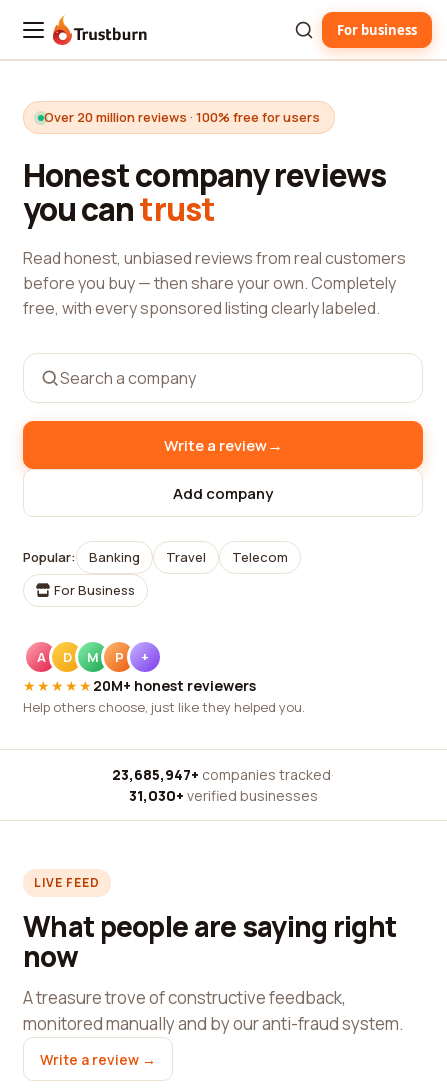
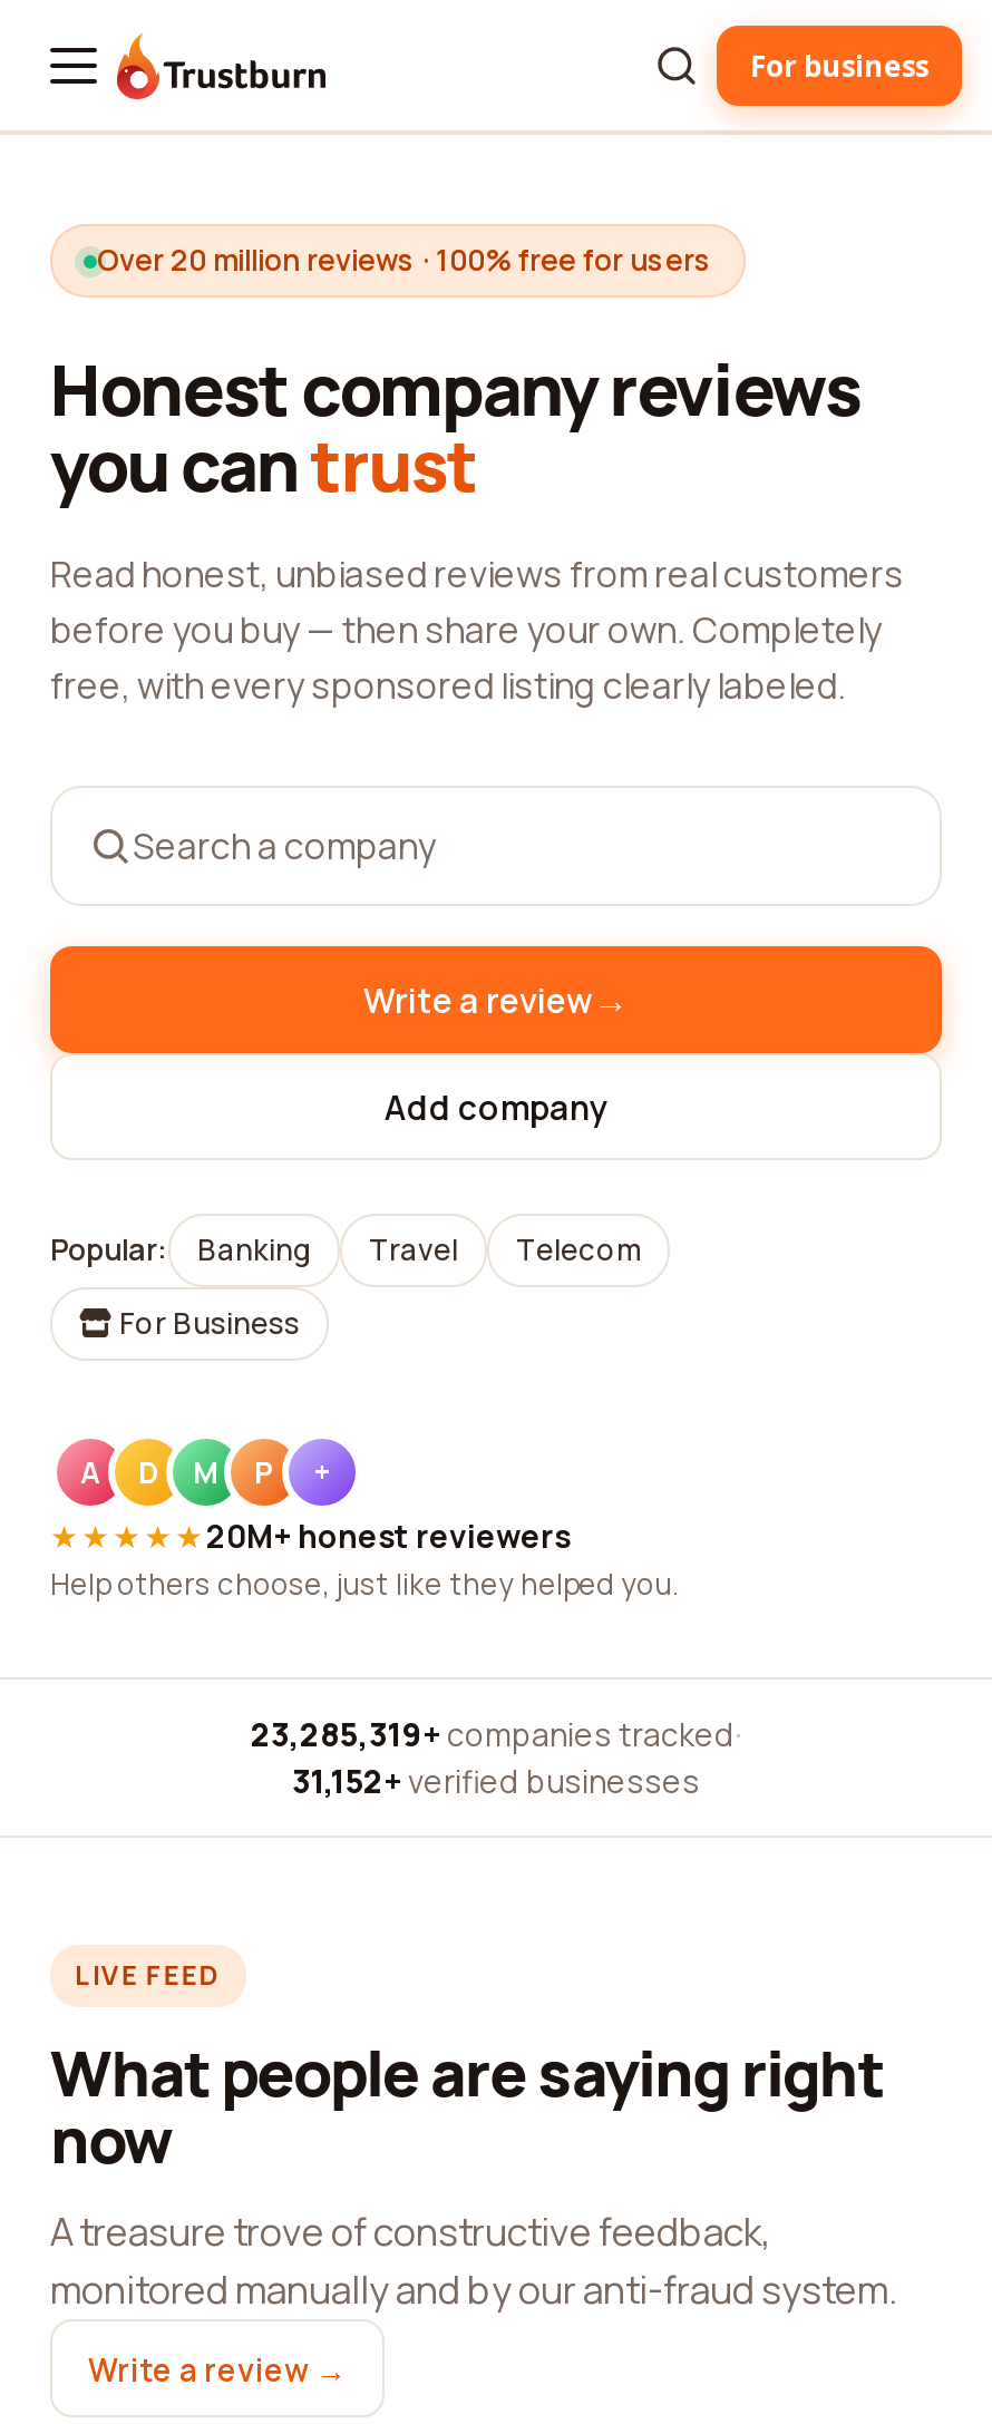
- 23,685,947+ companies tracked ·
+ 23,285,319+ companies tracked ·

- 31,030+ verified businesses
+ 31,152+ verified businesses
